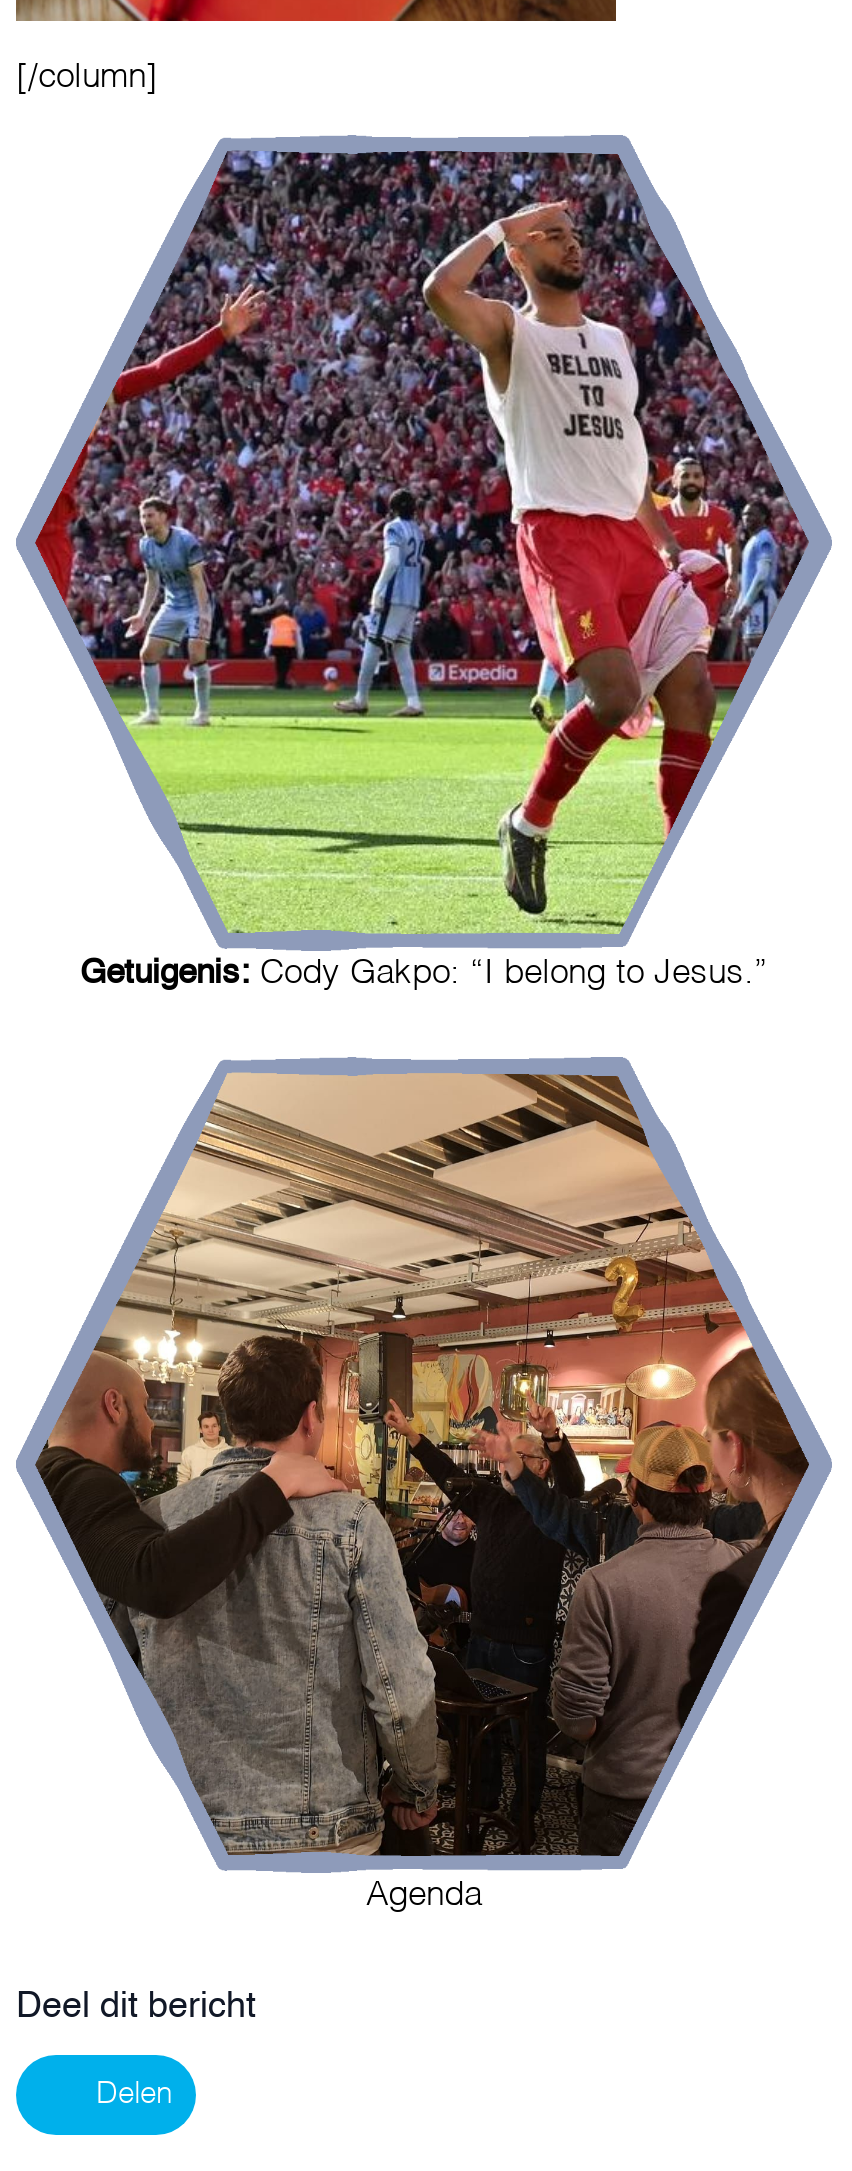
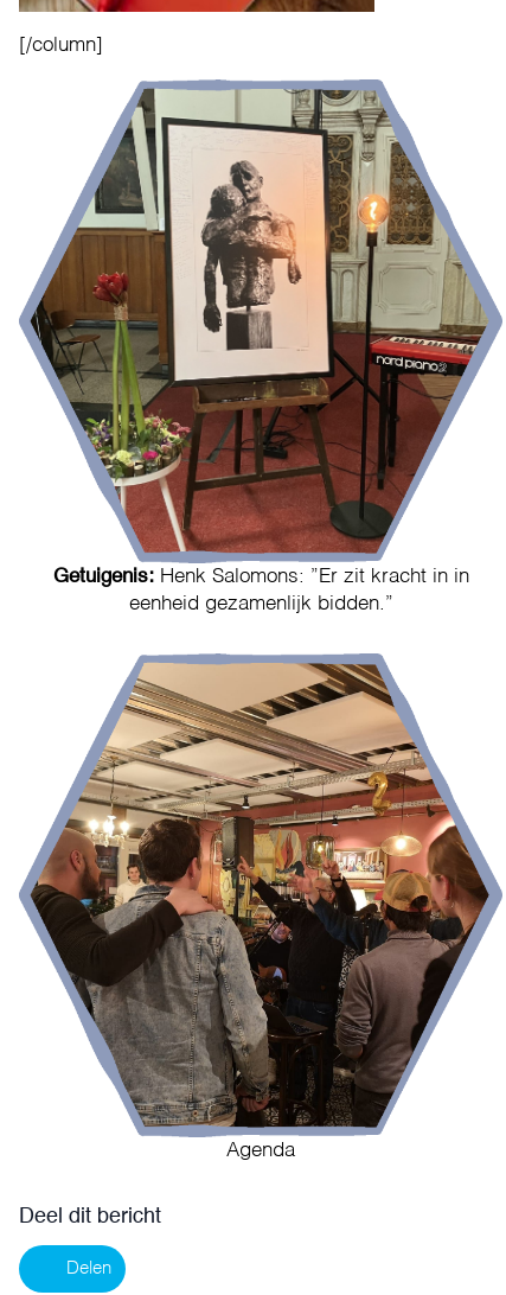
- [image]
- Getuigenis: Cody Gakpo: “I belong to Jesus.”
+ [image]
+ Getuigenis: Henk Salomons: ”Er zit kracht in in
+ eenheid gezamenlijk bidden.”
